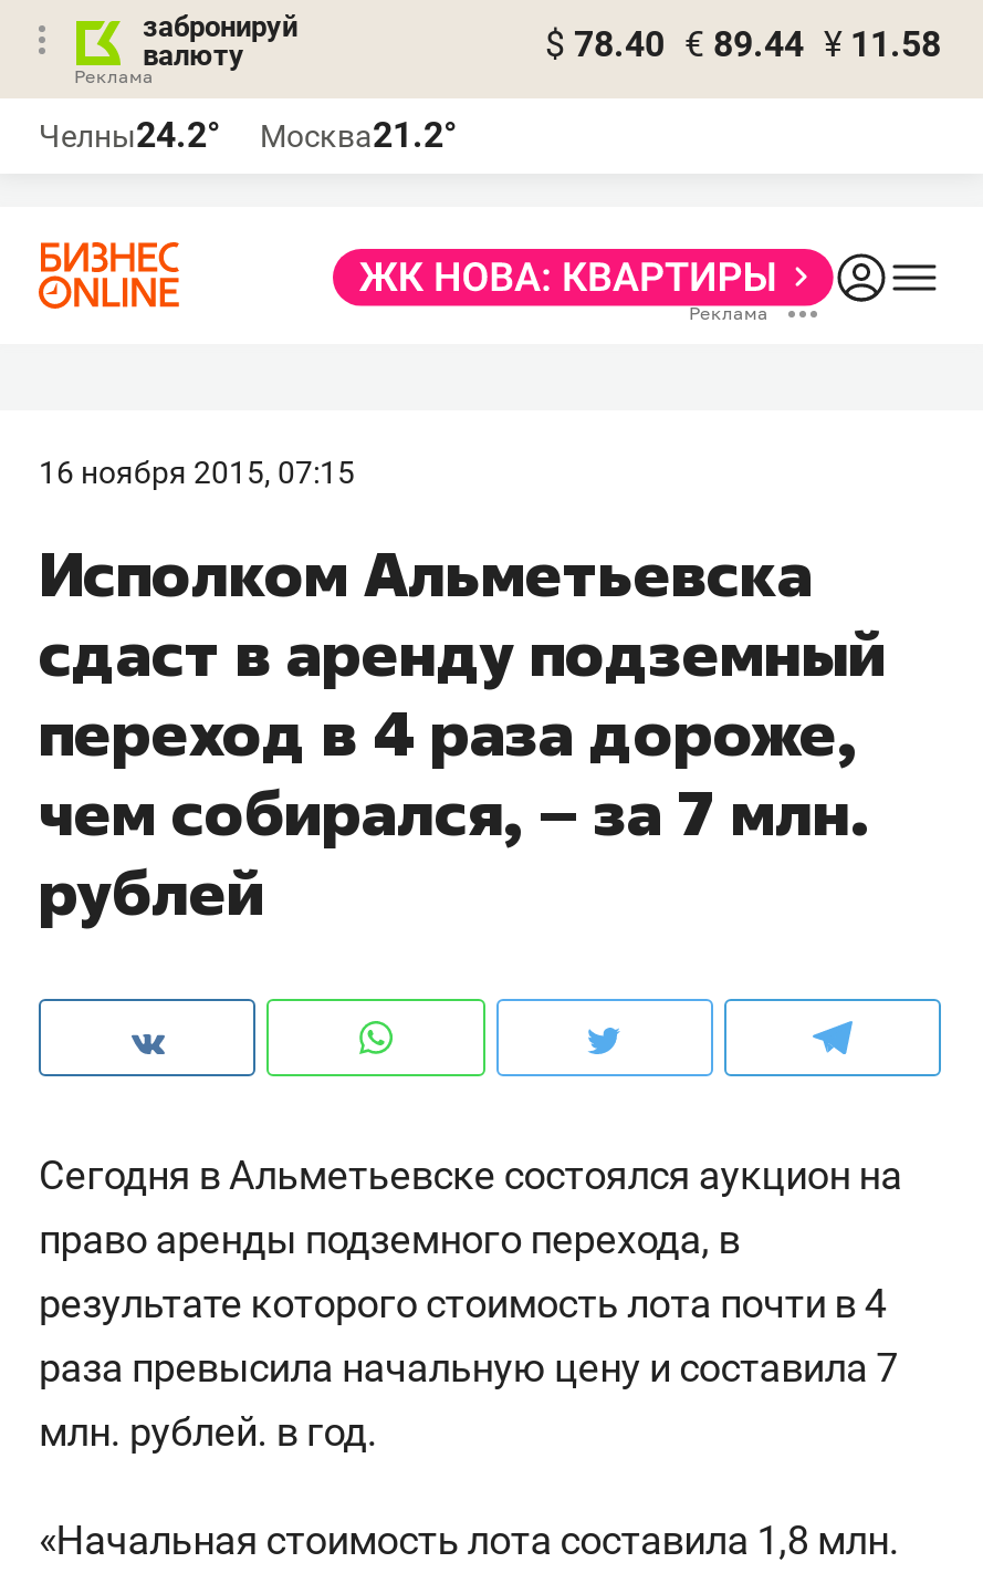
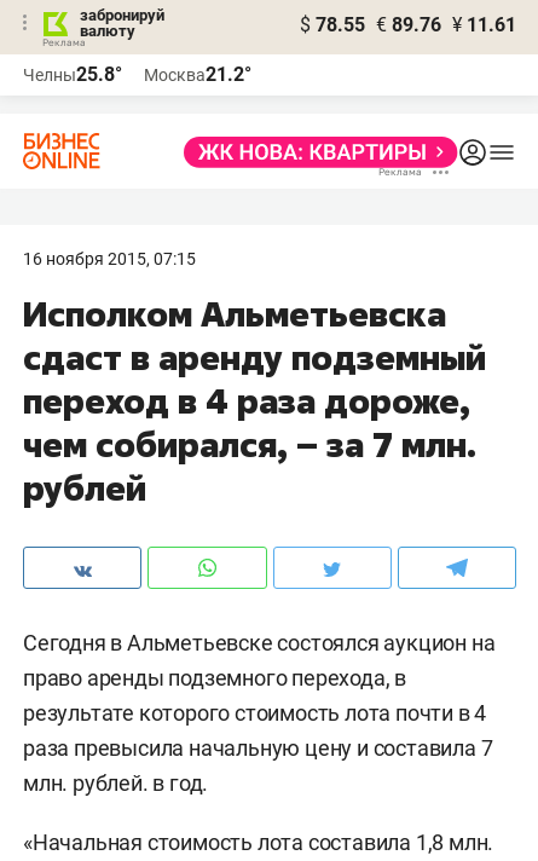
- $ 78.40 € 89.44 ¥ 11.58
+ $ 78.55 € 89.76 ¥ 11.61

- Челны24.2° Москва21.2°
+ Челны25.8° Москва21.2°
